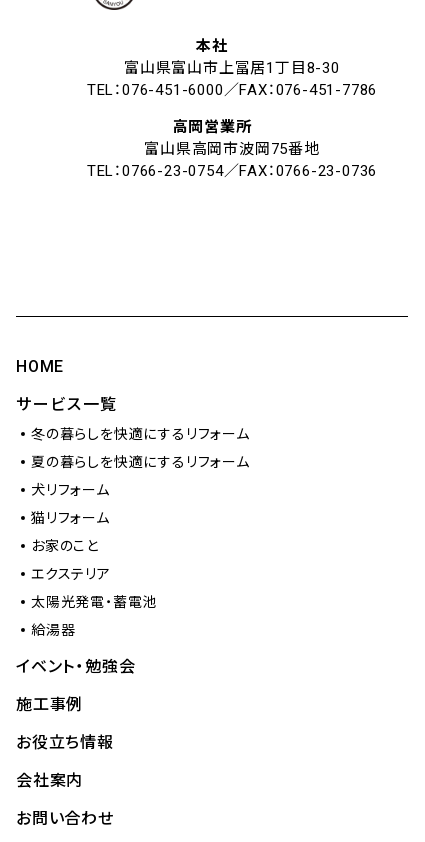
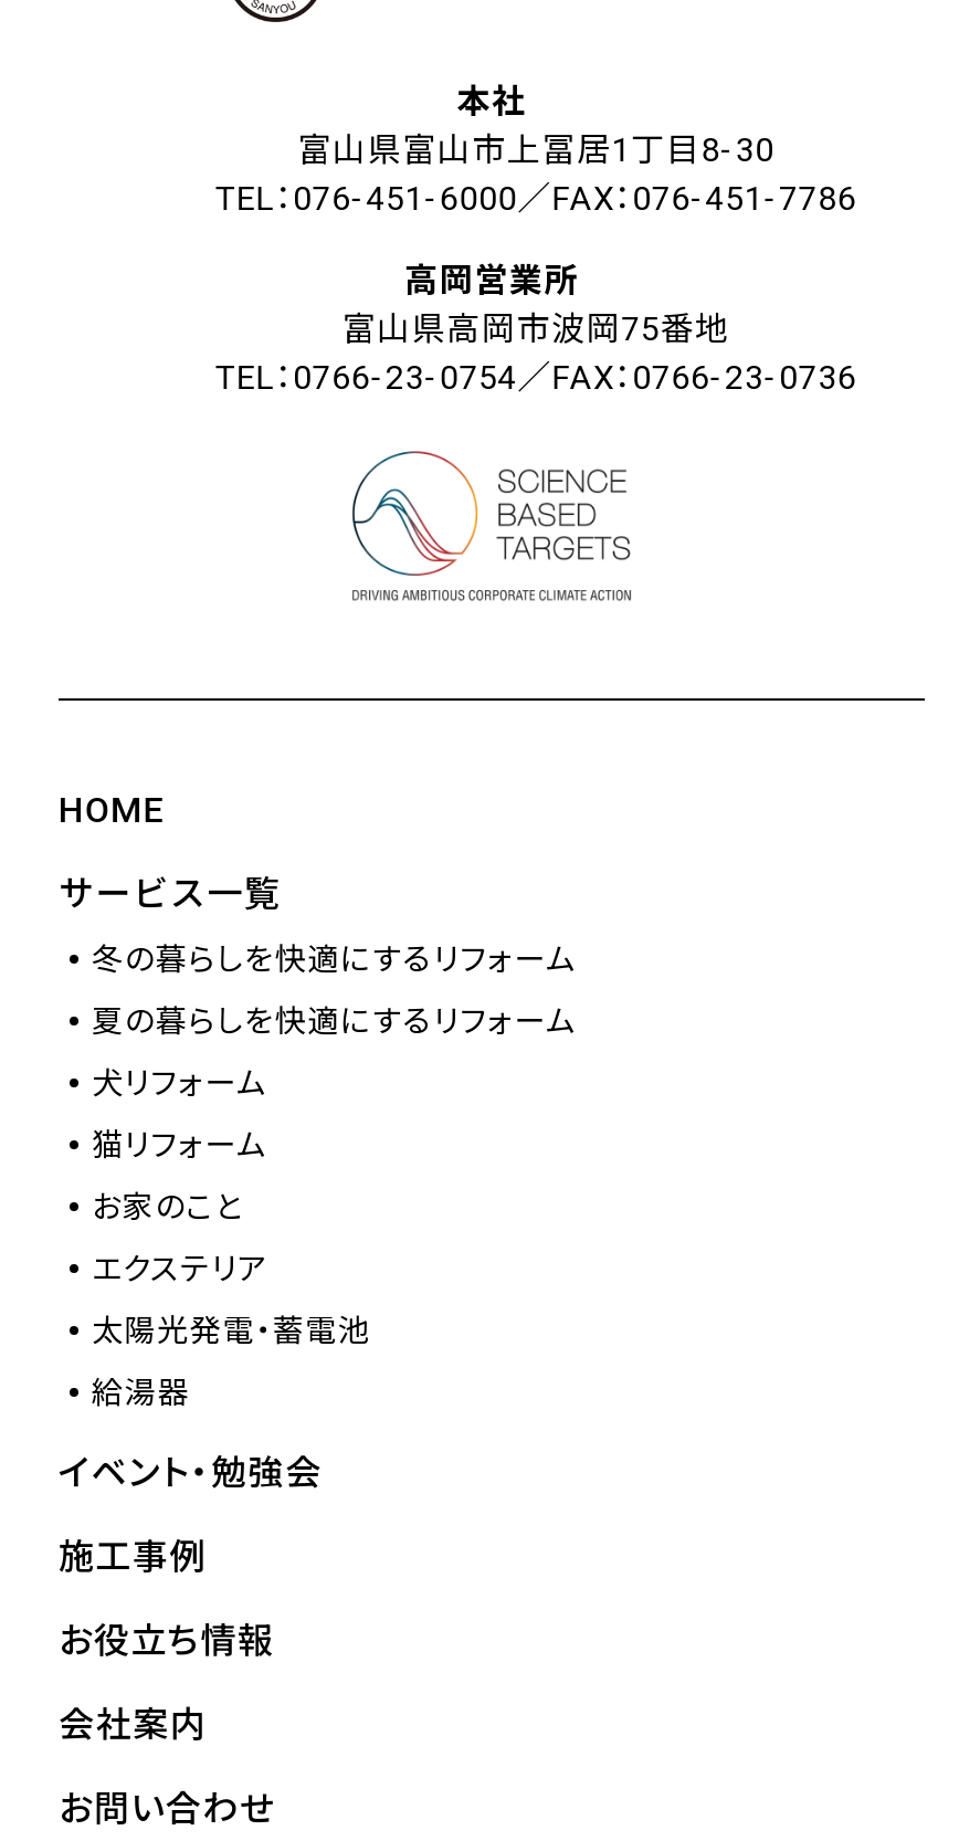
+ [image]
